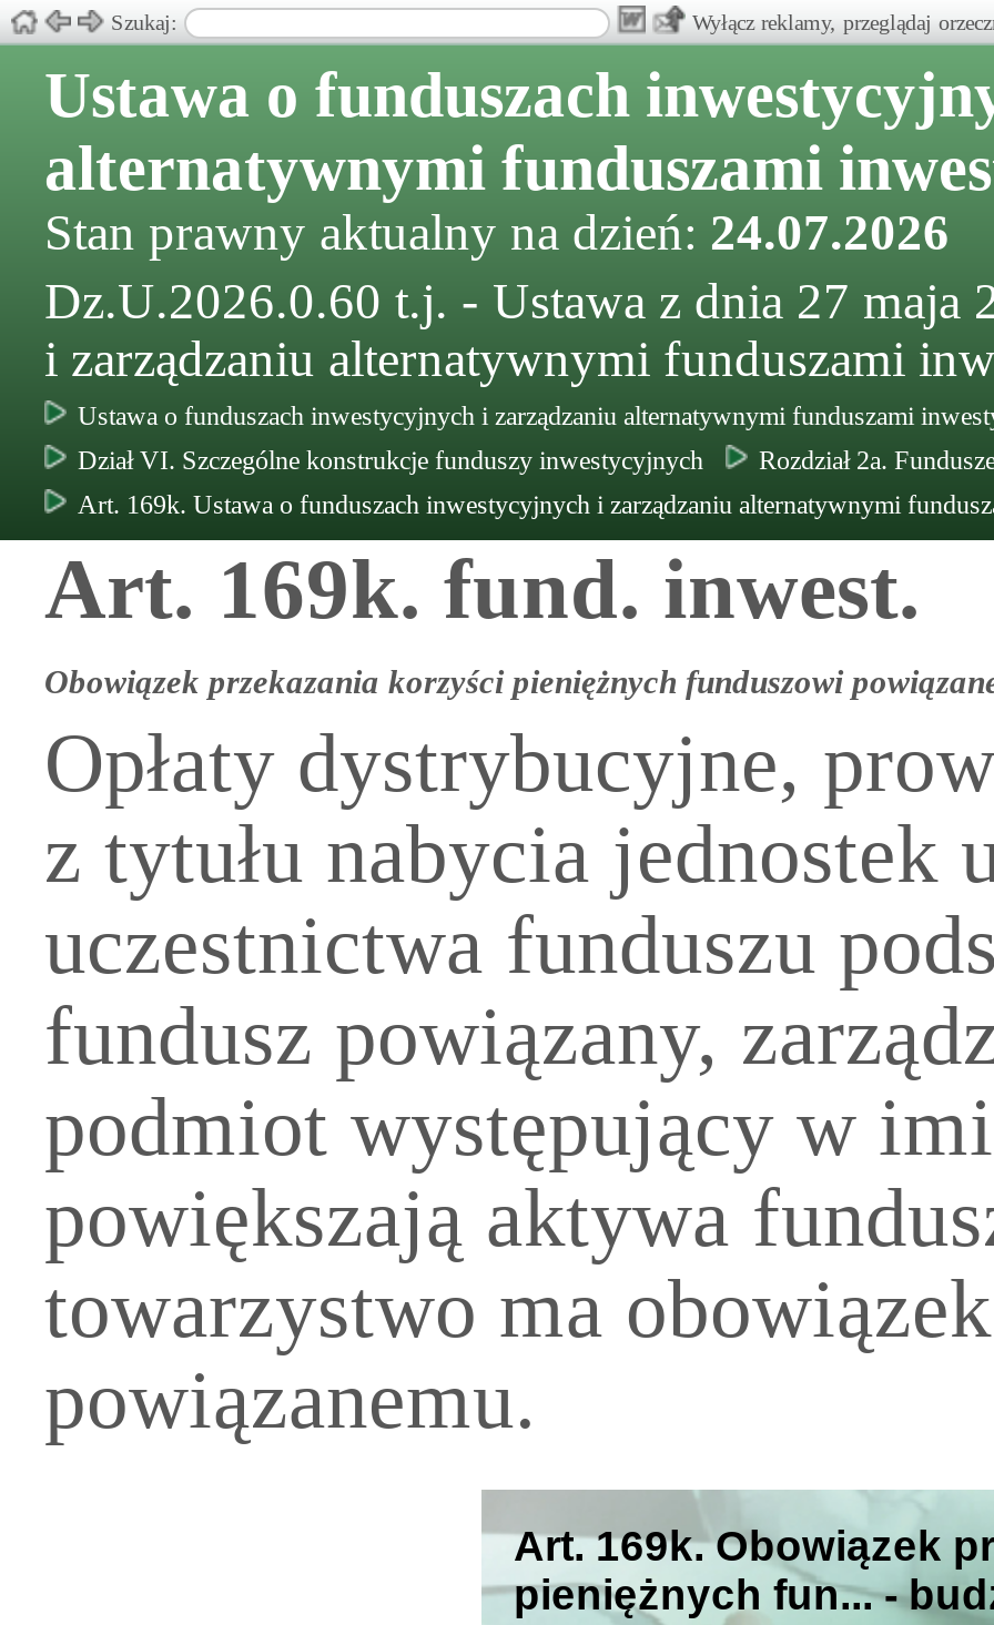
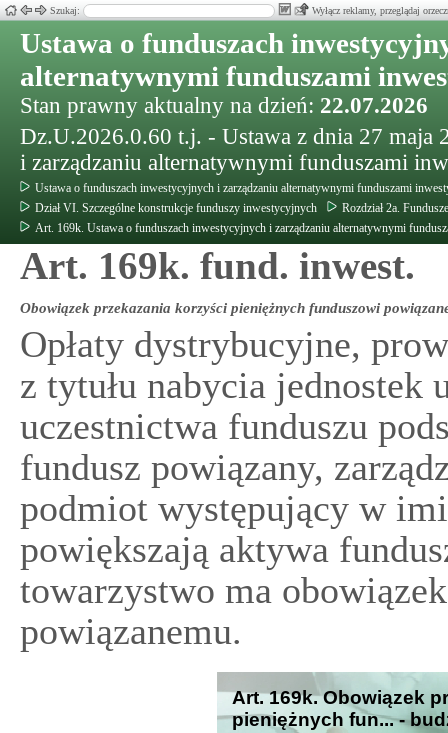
- Stan prawny aktualny na dzień: 24.07.2026
+ Stan prawny aktualny na dzień: 22.07.2026
